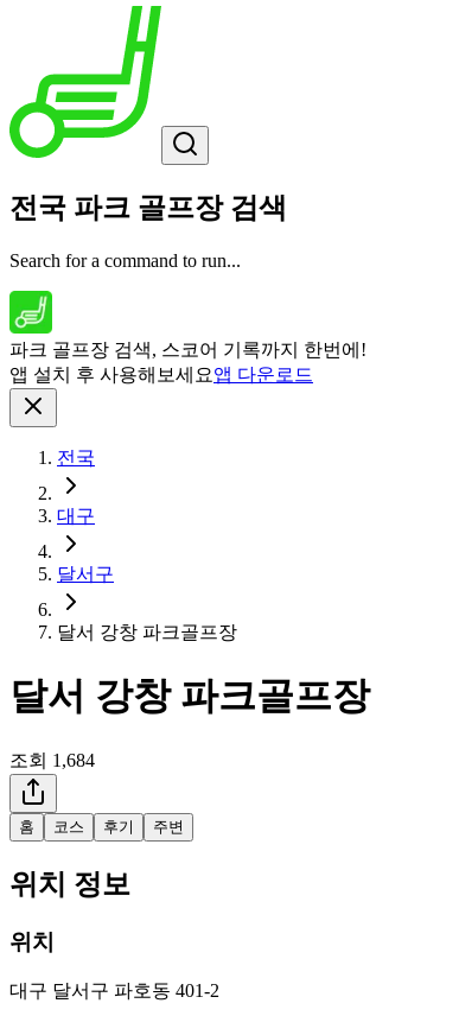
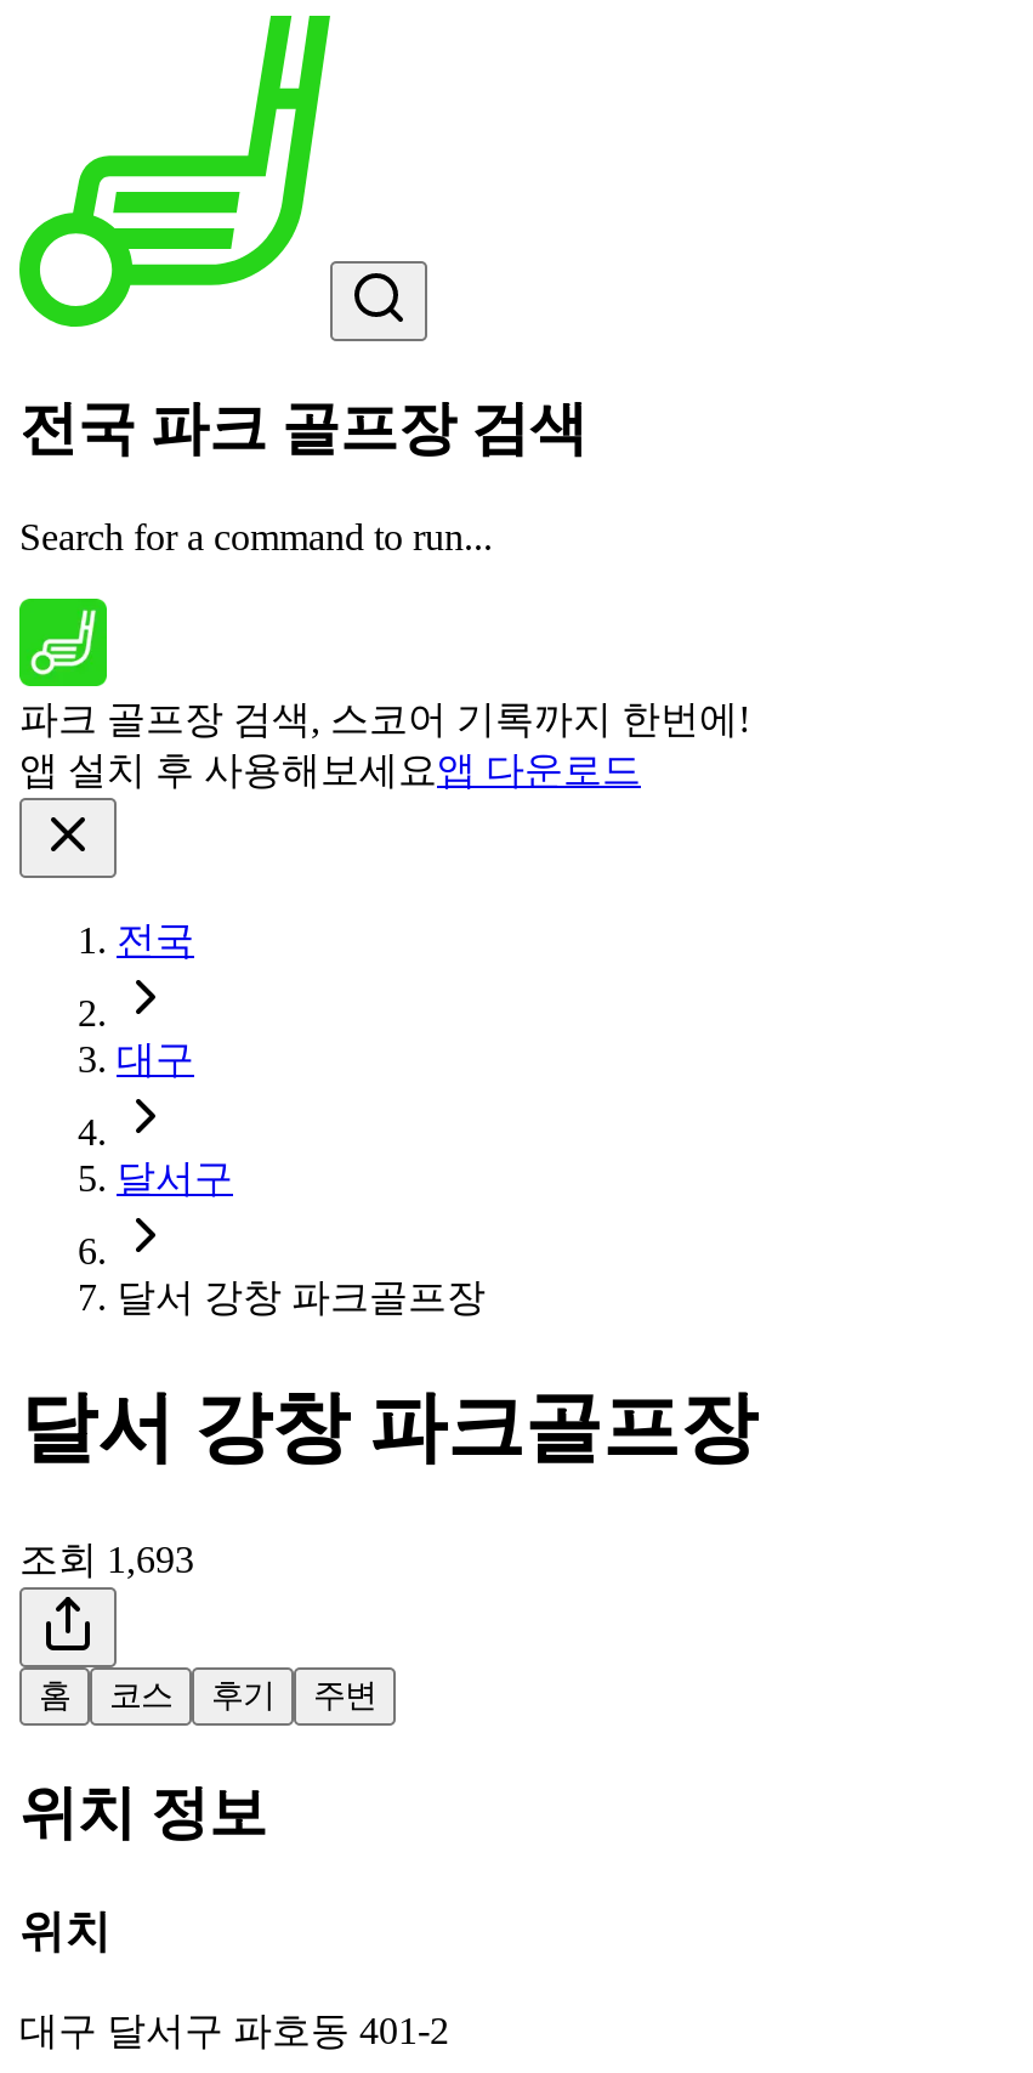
- 조회 1,684
+ 조회 1,693
